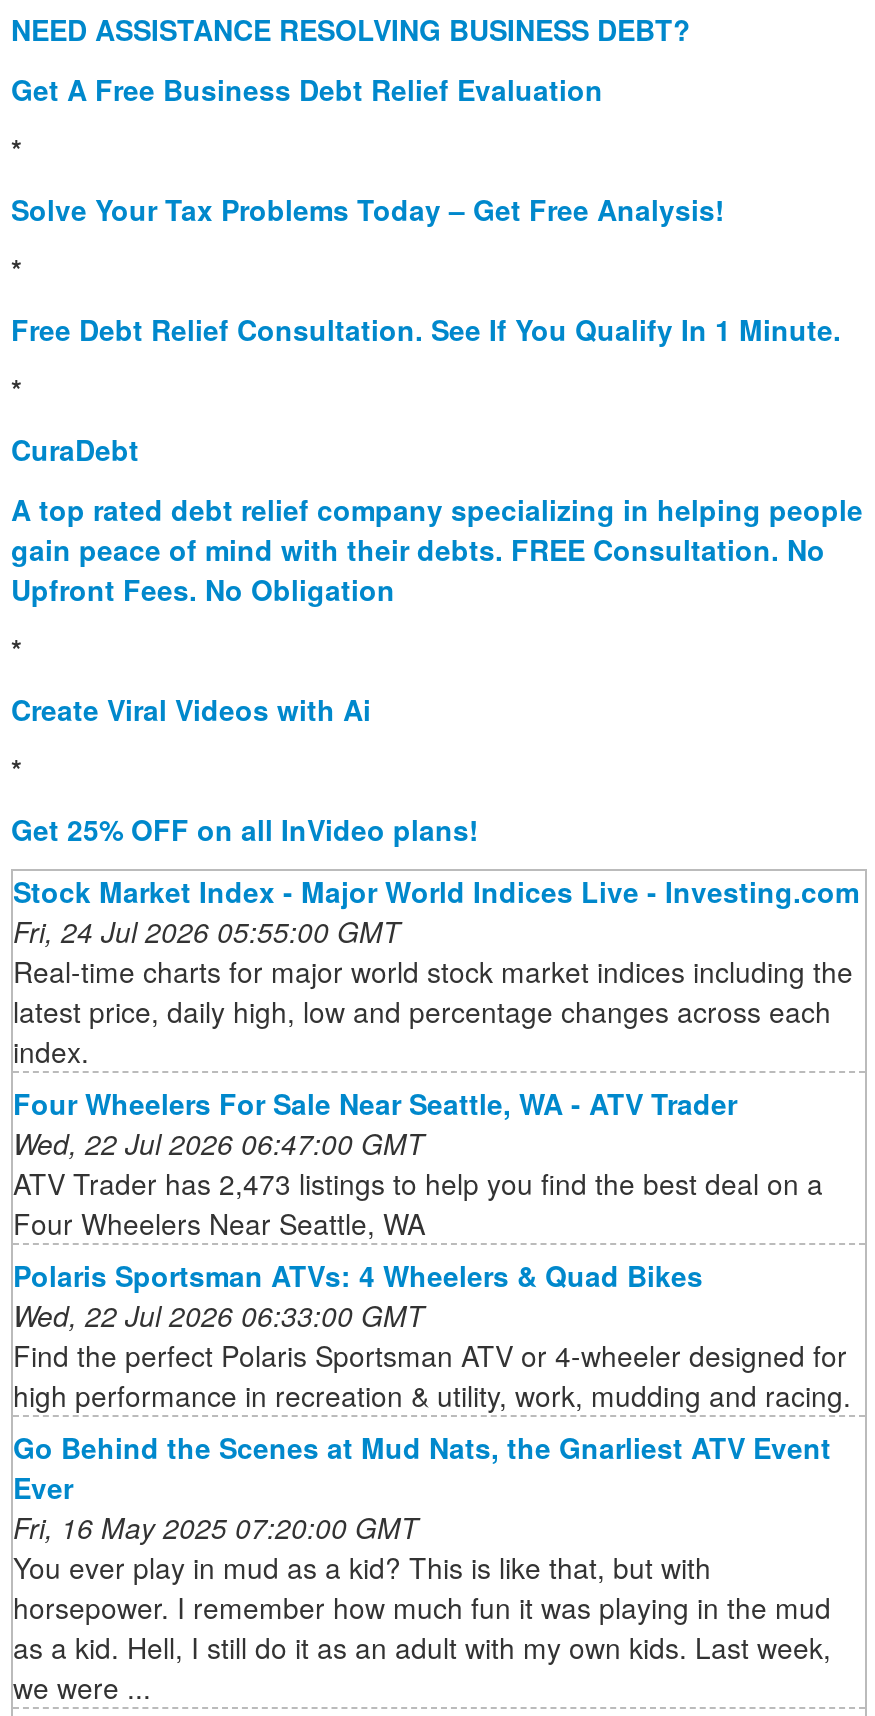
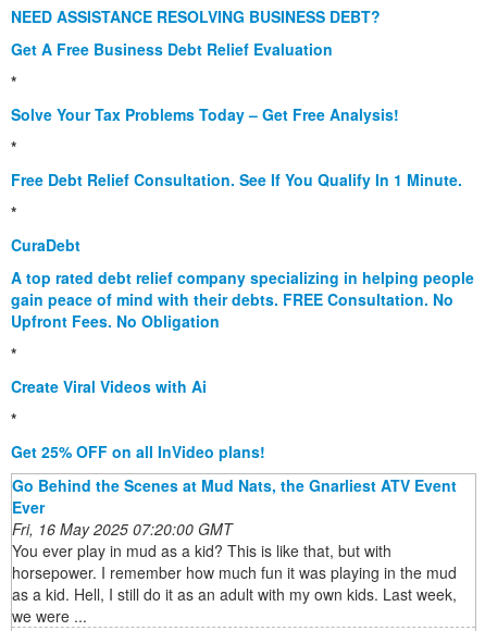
- Stock Market Index - Major World Indices Live - Investing.com
- Fri, 24 Jul 2026 05:55:00 GMT
- Real-time charts for major world stock market indices including the
- latest price, daily high, low and percentage changes across each
- index.
- Four Wheelers For Sale Near Seattle, WA - ATV Trader
- Wed, 22 Jul 2026 06:47:00 GMT
- ATV Trader has 2,473 listings to help you find the best deal on a
- Four Wheelers Near Seattle, WA
- Polaris Sportsman ATVs: 4 Wheelers & Quad Bikes
- Wed, 22 Jul 2026 06:33:00 GMT
- Find the perfect Polaris Sportsman ATV or 4-wheeler designed for
- high performance in recreation & utility, work, mudding and racing.
